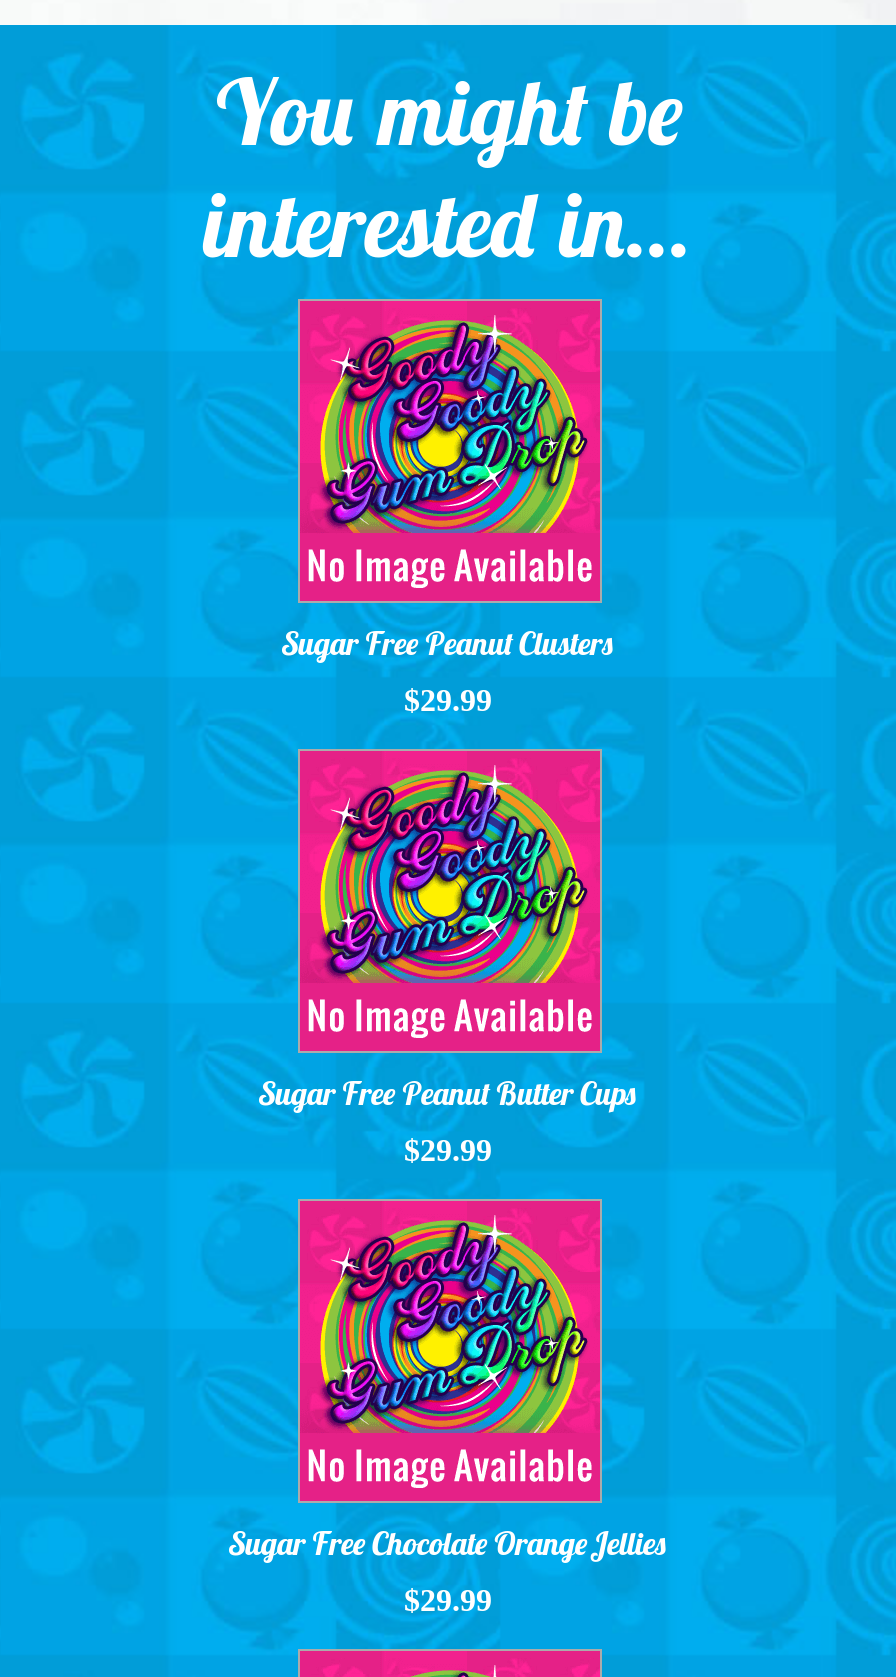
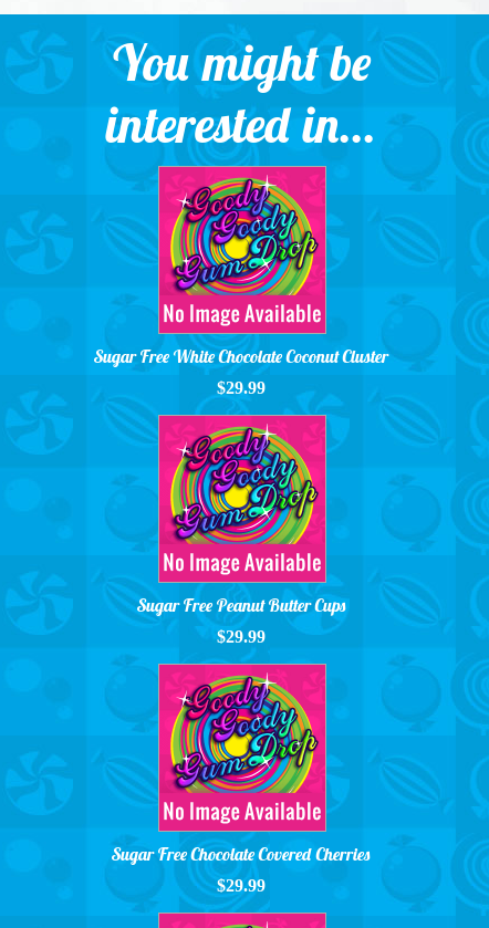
- Sugar Free Peanut Clusters
+ Sugar Free White Chocolate Coconut Cluster

- Sugar Free Chocolate Orange Jellies
+ Sugar Free Chocolate Covered Cherries
